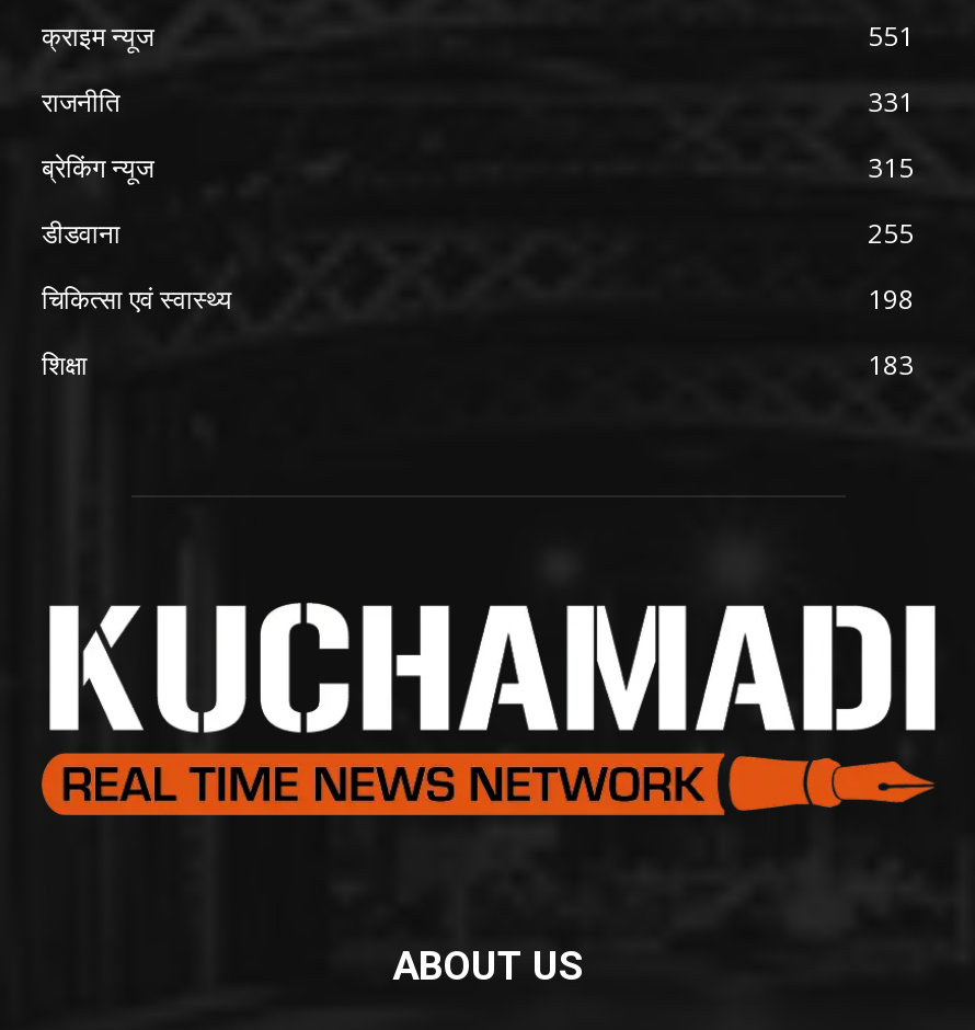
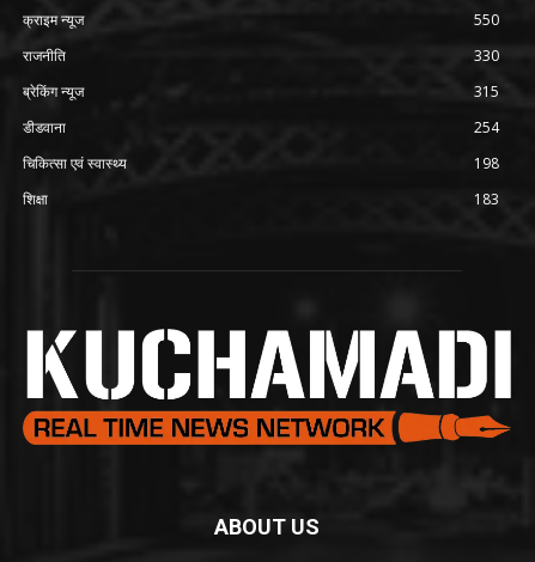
- 551
+ 550

- 331
+ 330

- 255
+ 254
